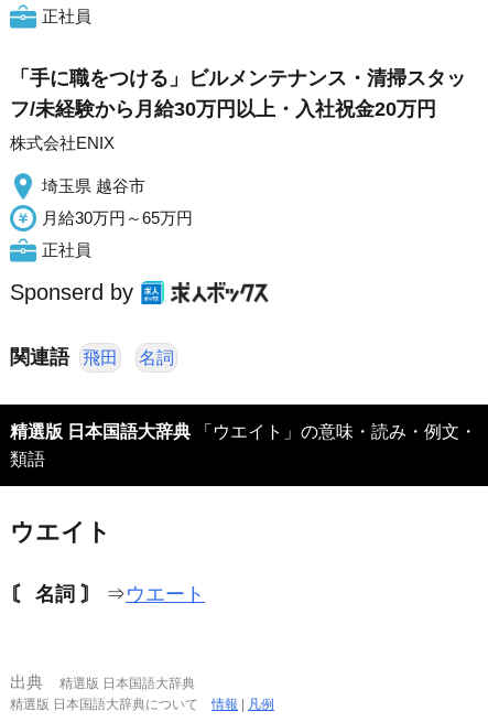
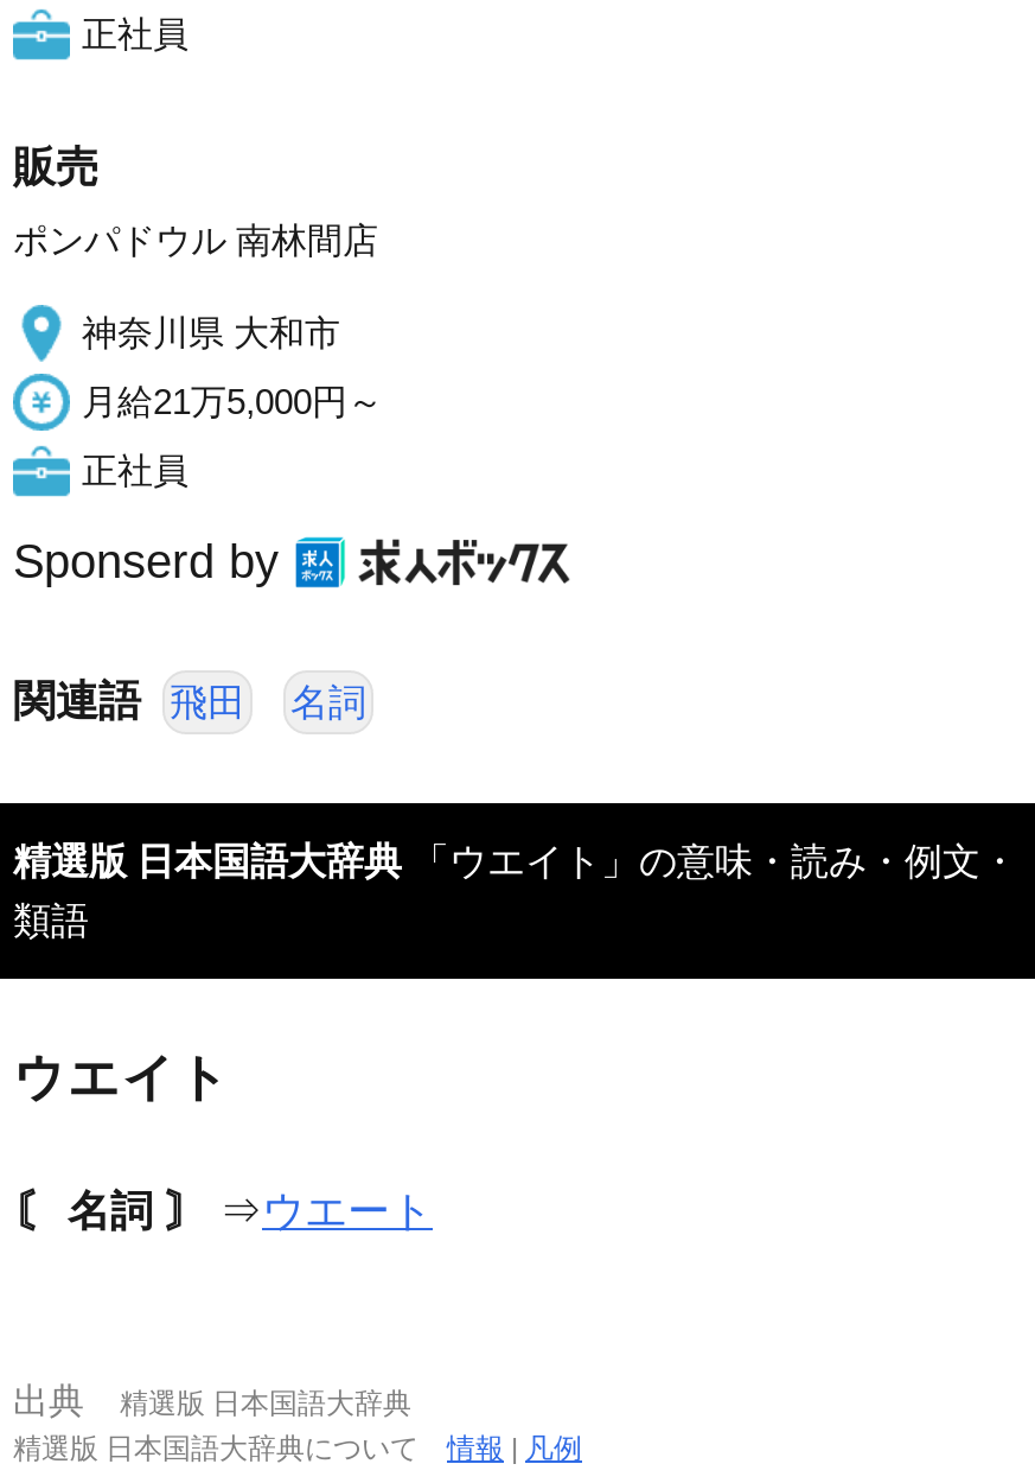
- 「手に職をつける」ビルメンテナンス・清掃スタッ
- フ/未経験から月給30万円以上・入社祝金20万円
+ 販売

- 株式会社ENIX
+ ポンパドウル 南林間店

- 埼玉県 越谷市
+ 神奈川県 大和市

- 月給30万円～65万円
+ 月給21万5,000円～
